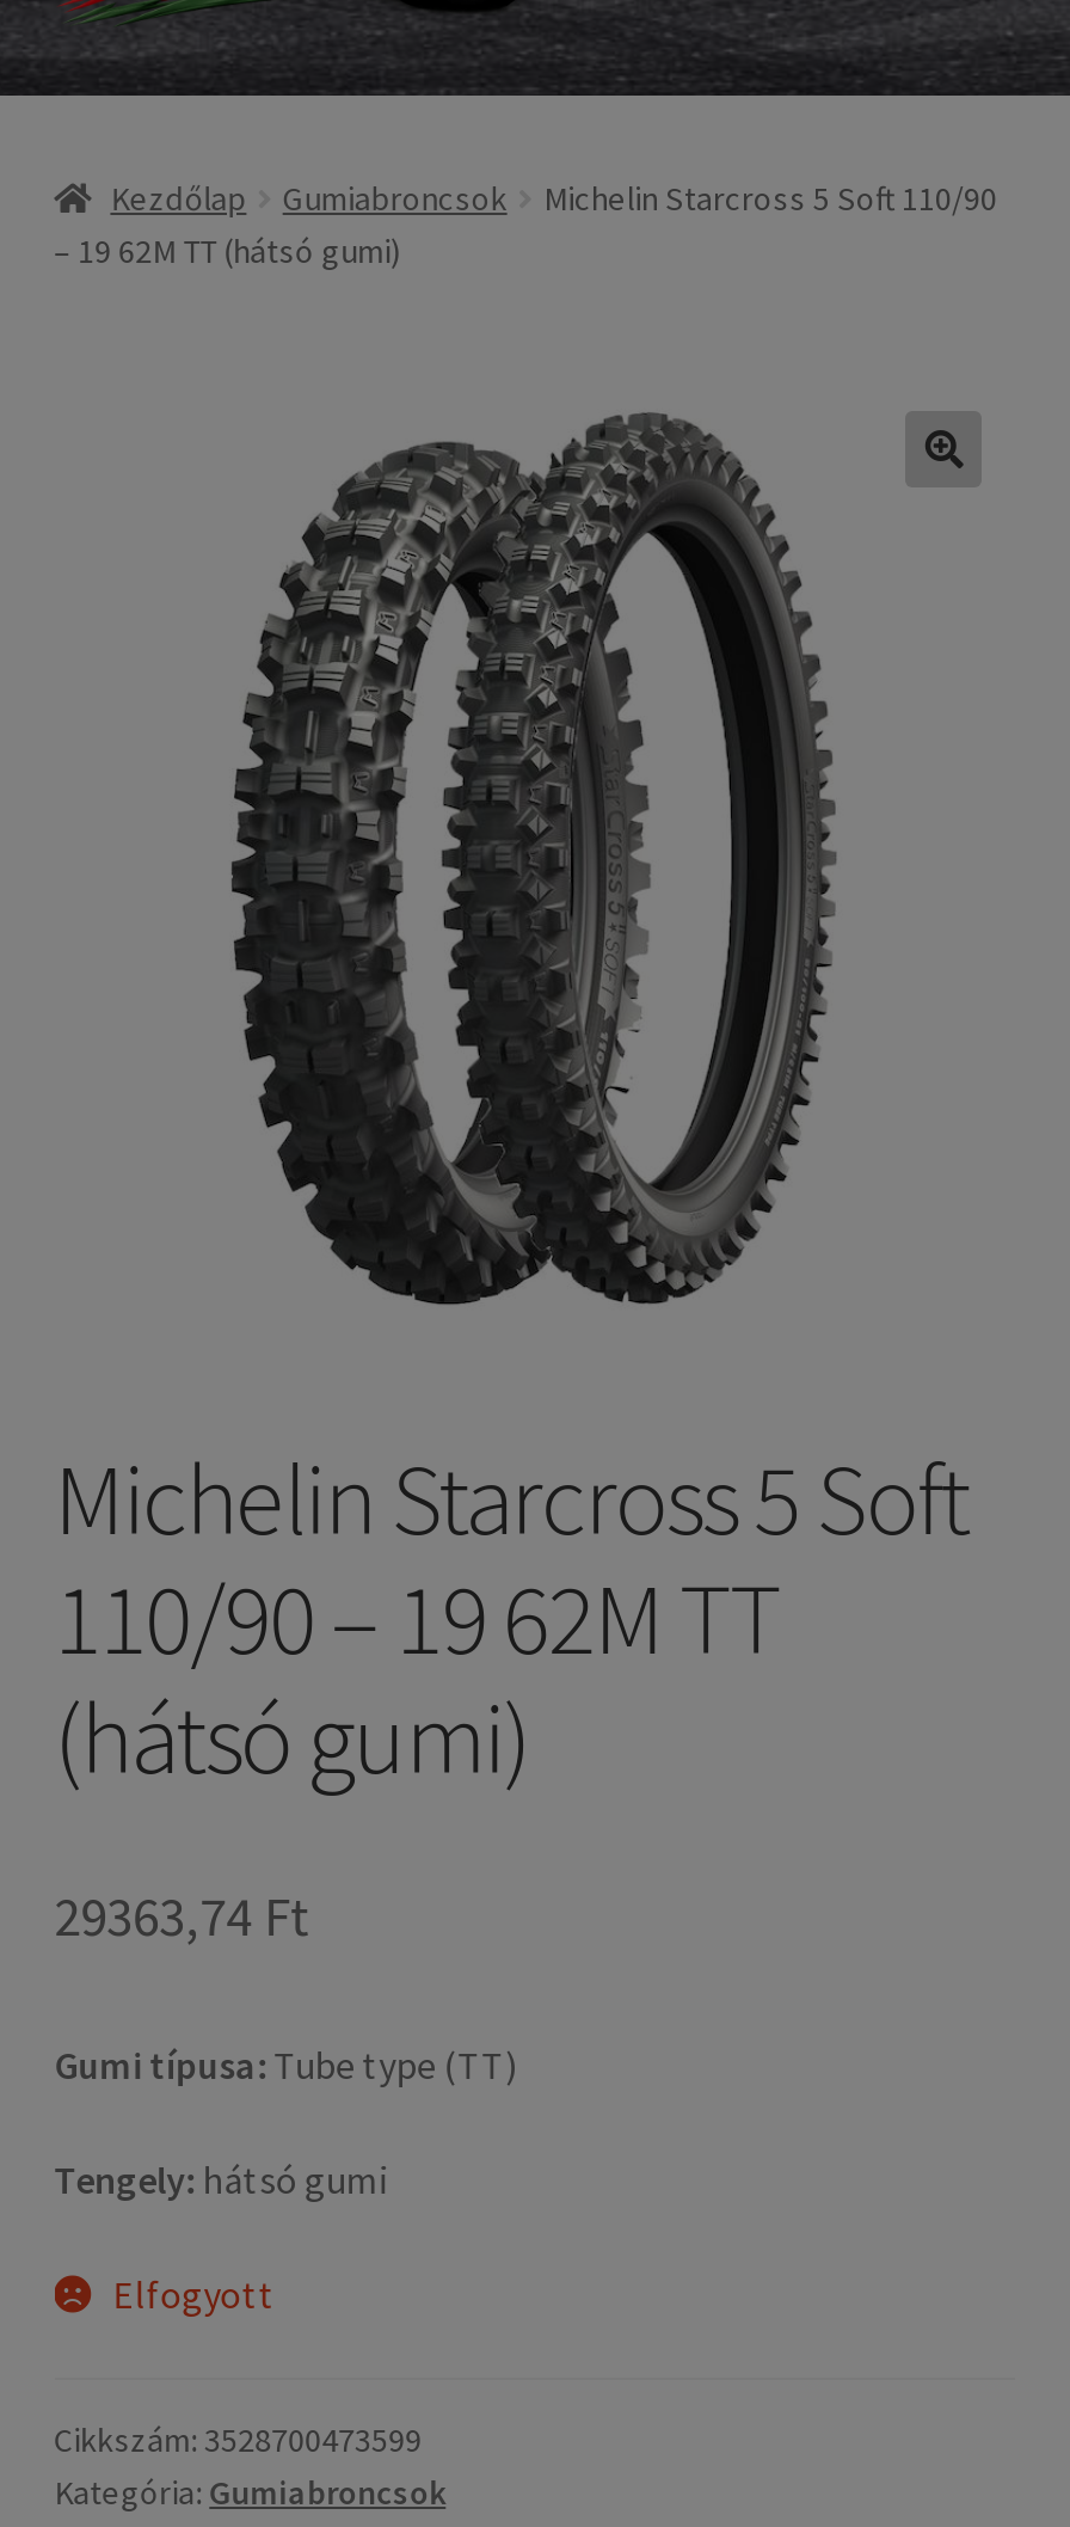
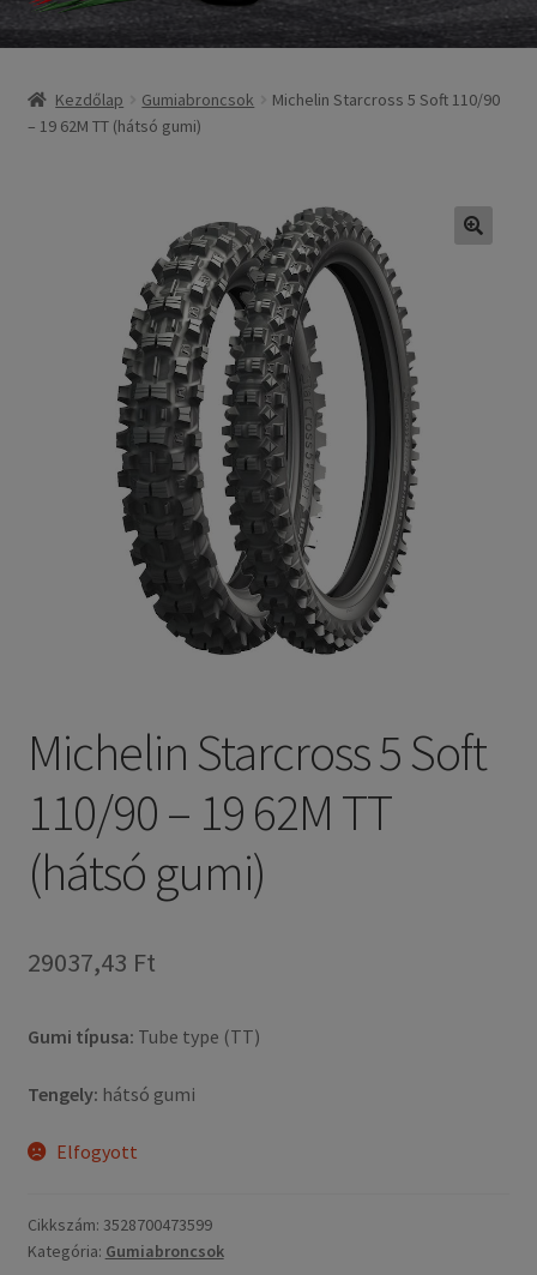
- 29363,74 Ft
+ 29037,43 Ft
